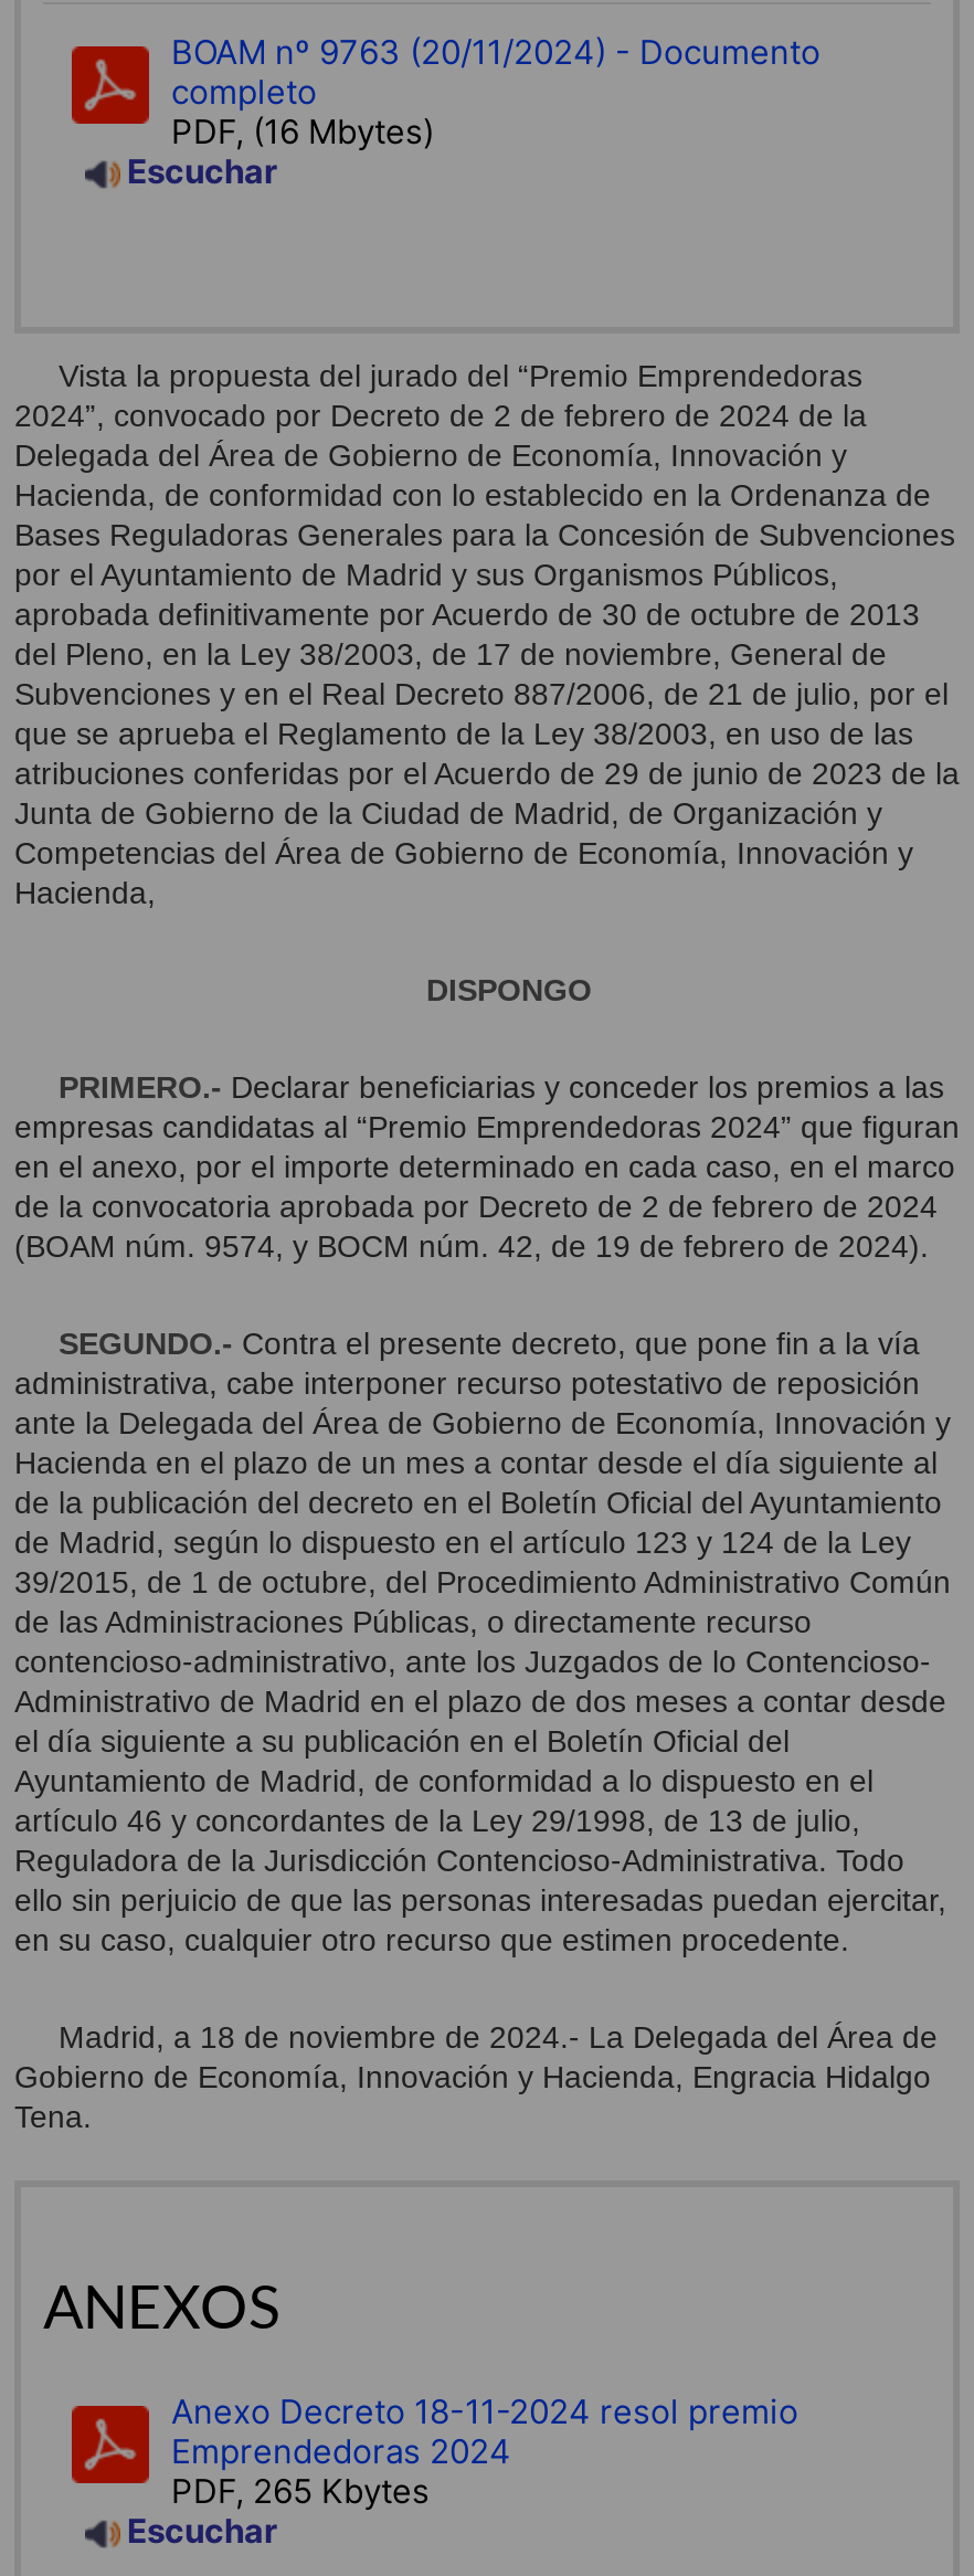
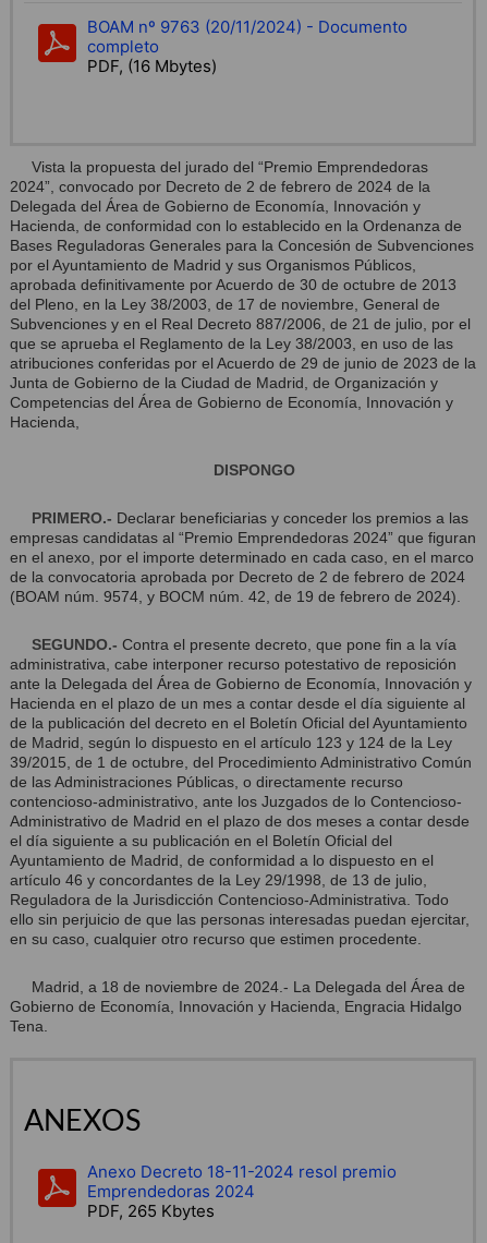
- Escuchar

- Escuchar
